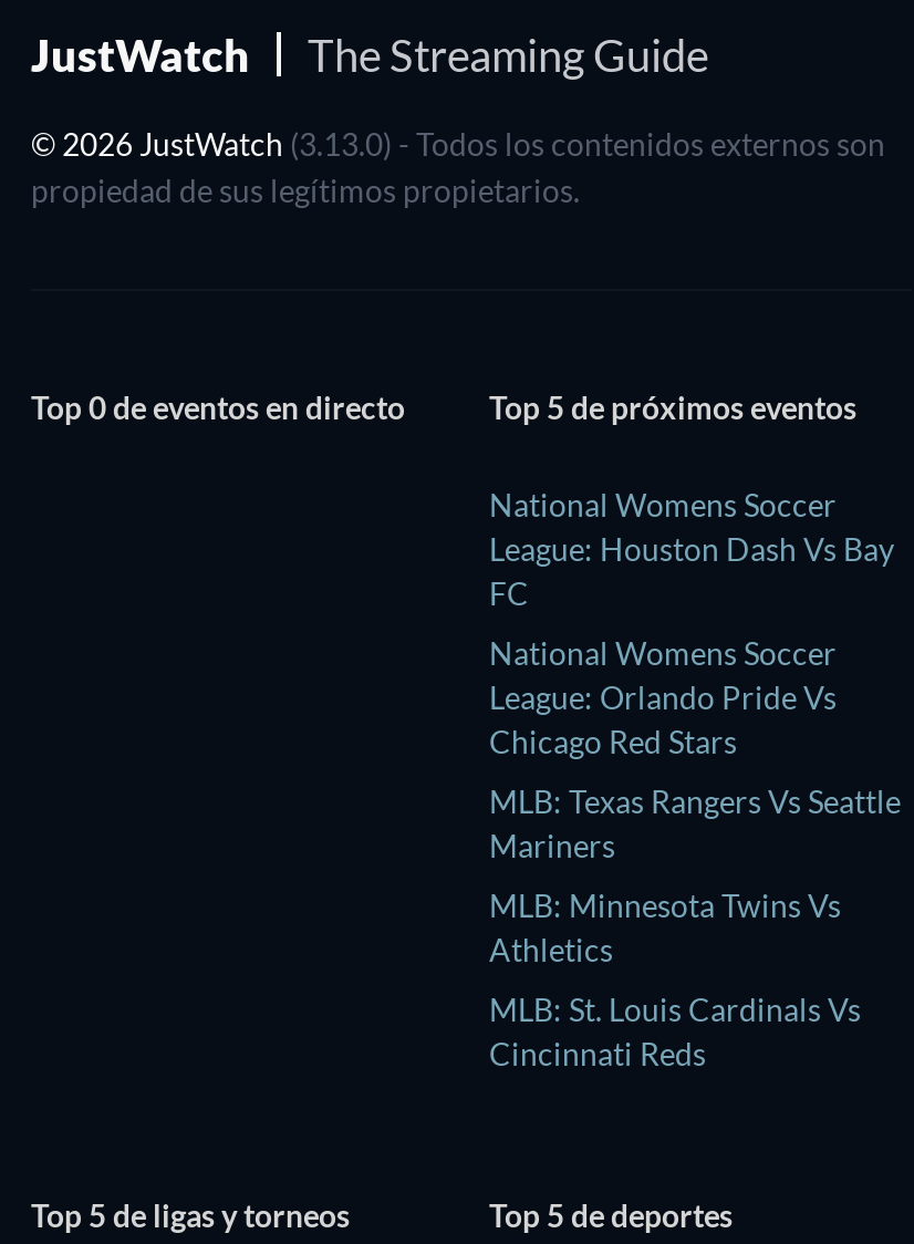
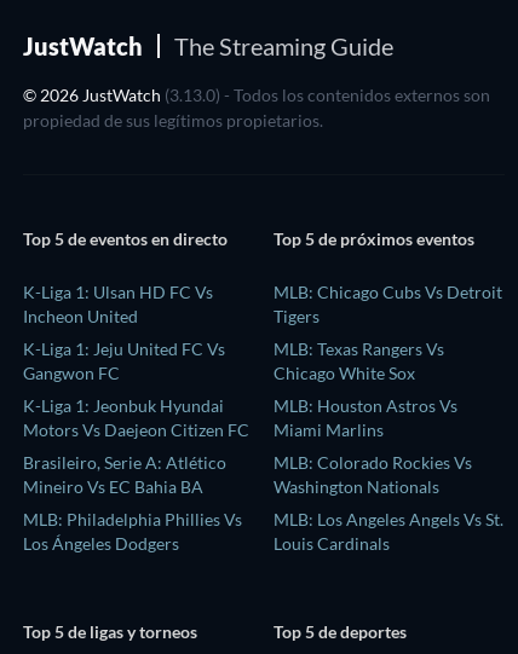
- Top 0 de eventos en directo
+ Top 5 de eventos en directo
+ K-Liga 1: Ulsan HD FC Vs
+ Incheon United
+ K-Liga 1: Jeju United FC Vs
+ Gangwon FC
+ K-Liga 1: Jeonbuk Hyundai
+ Motors Vs Daejeon Citizen FC
+ Brasileiro, Serie A: Atlético
+ Mineiro Vs EC Bahia BA
+ MLB: Philadelphia Phillies Vs
+ Los Ángeles Dodgers

- National Womens Soccer
- League: Houston Dash Vs Bay
- FC
+ MLB: Chicago Cubs Vs Detroit
+ Tigers

- National Womens Soccer
- League: Orlando Pride Vs
- Chicago Red Stars
+ MLB: Texas Rangers Vs
+ Chicago White Sox

- MLB: Texas Rangers Vs Seattle
- Mariners
+ MLB: Houston Astros Vs
+ Miami Marlins

- MLB: Minnesota Twins Vs
- Athletics
+ MLB: Colorado Rockies Vs
+ Washington Nationals

- MLB: St. Louis Cardinals Vs
- Cincinnati Reds
+ MLB: Los Angeles Angels Vs St.
+ Louis Cardinals
